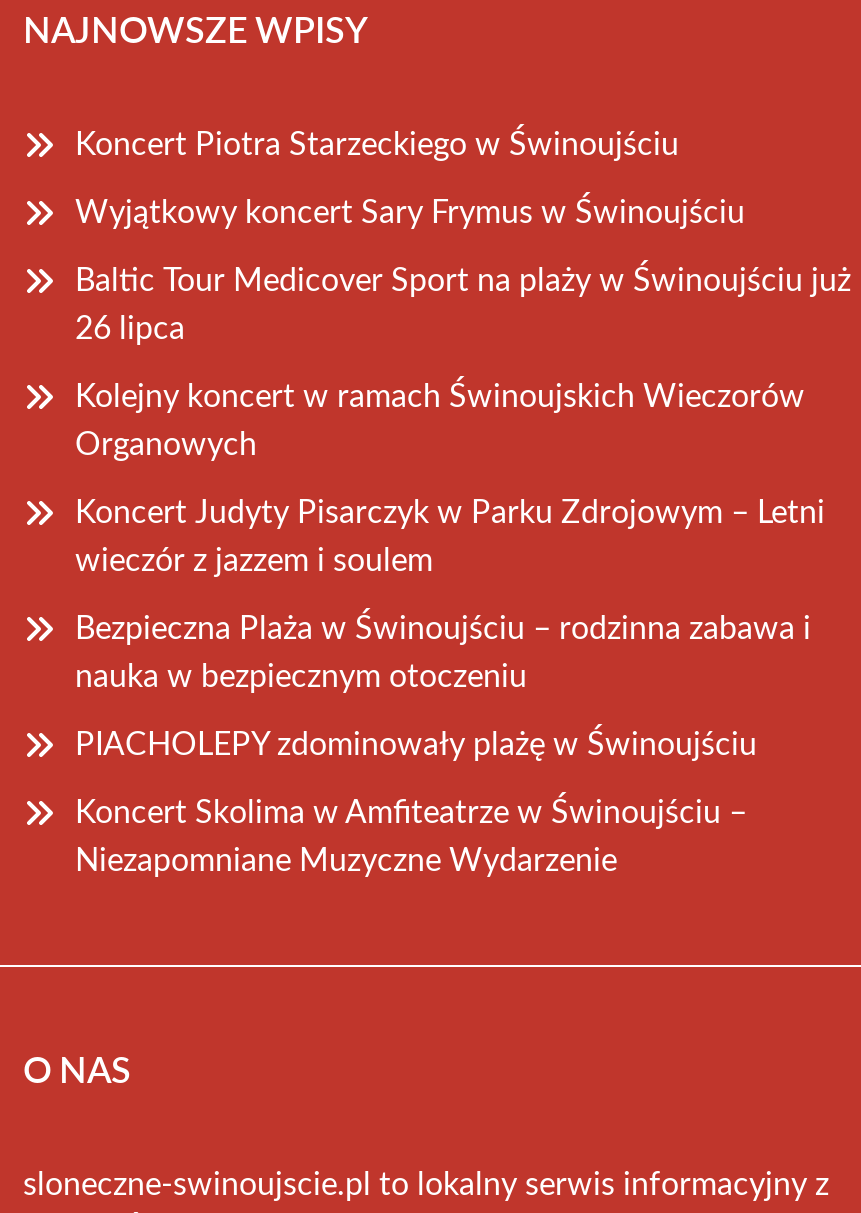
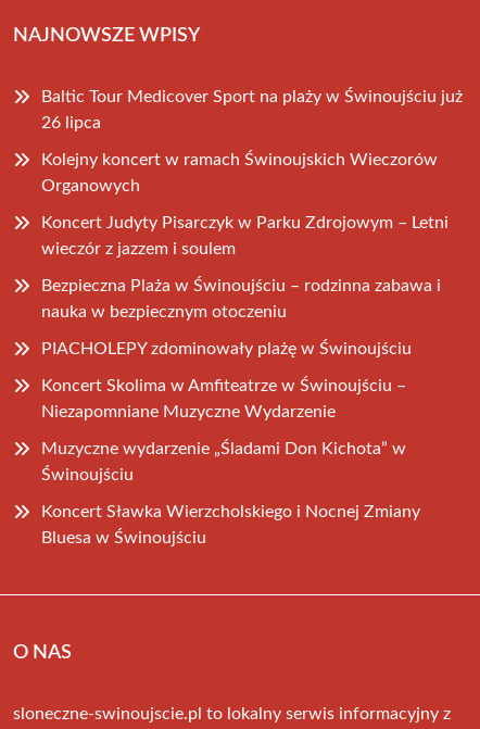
- Koncert Piotra Starzeckiego w Świnoujściu
- Wyjątkowy koncert Sary Frymus w Świnoujściu

moved up: Baltic Tour Medicover Sport na plaży w Świnoujściu już | 26 lipca | Kolejny koncert w ramach Świnoujskich Wieczorów | ... | Koncert Skolima w Amfiteatrze w Świnoujściu – | Niezapomniane Muzyczne Wydarzenie

+ Muzyczne wydarzenie „Śladami Don Kichota” w
+ Świnoujściu
+ Koncert Sławka Wierzcholskiego i Nocnej Zmiany
+ Bluesa w Świnoujściu
